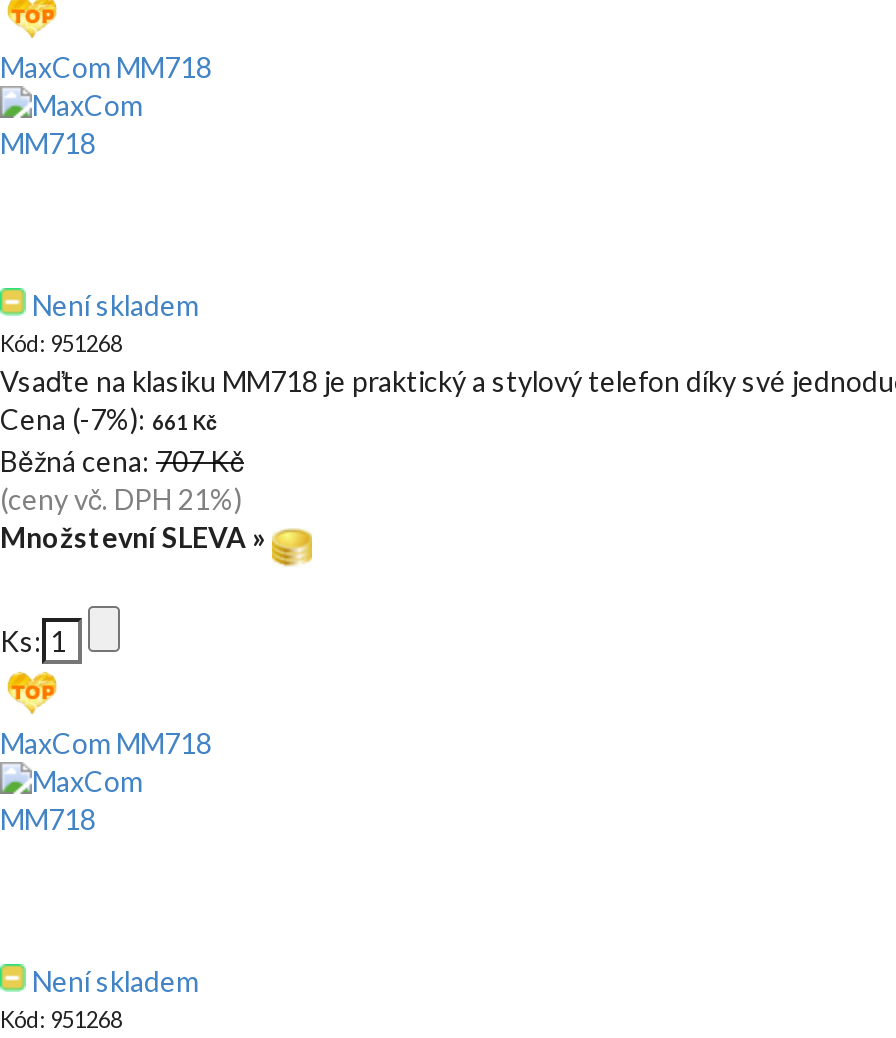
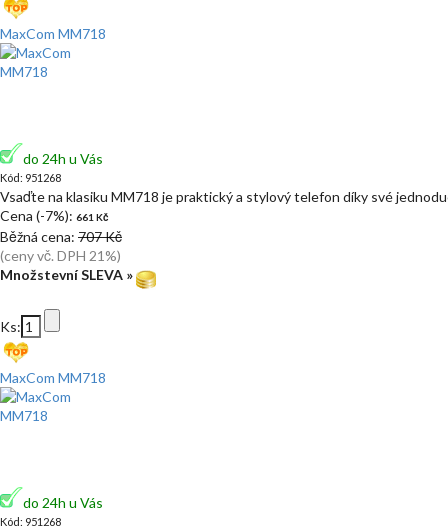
- Není skladem
+ do 24h u Vás

- Není skladem
+ do 24h u Vás
